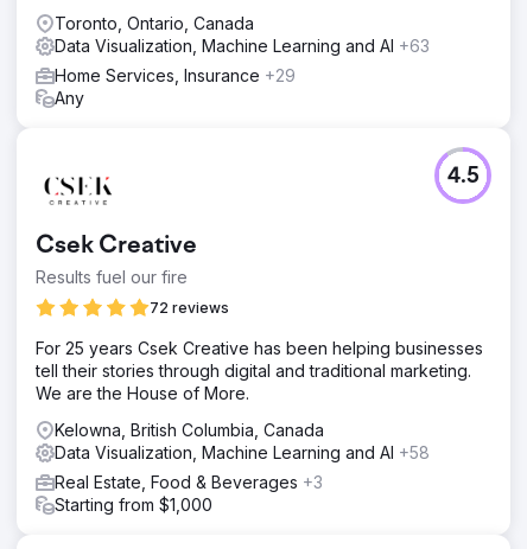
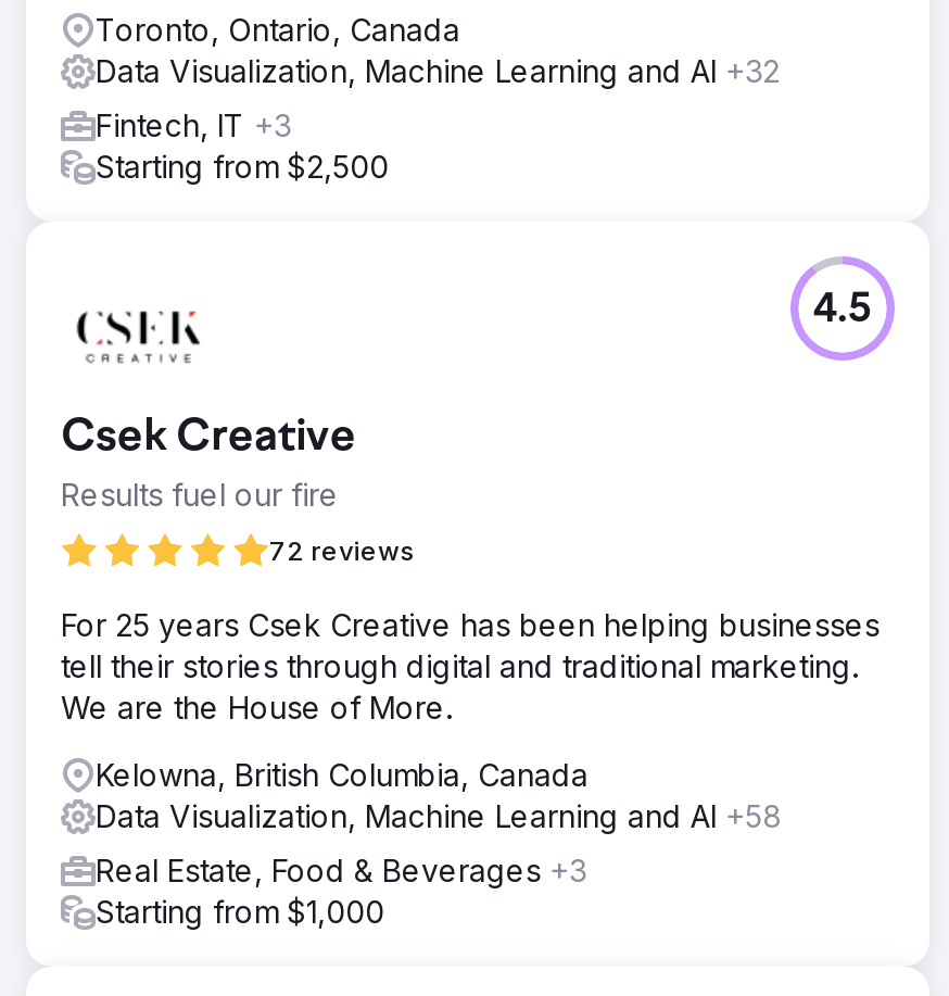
- Data Visualization, Machine Learning and AI +63
+ Data Visualization, Machine Learning and AI +32

- Home Services, Insurance +29
- Any
+ Fintech, IT +3
+ Starting from $2,500
